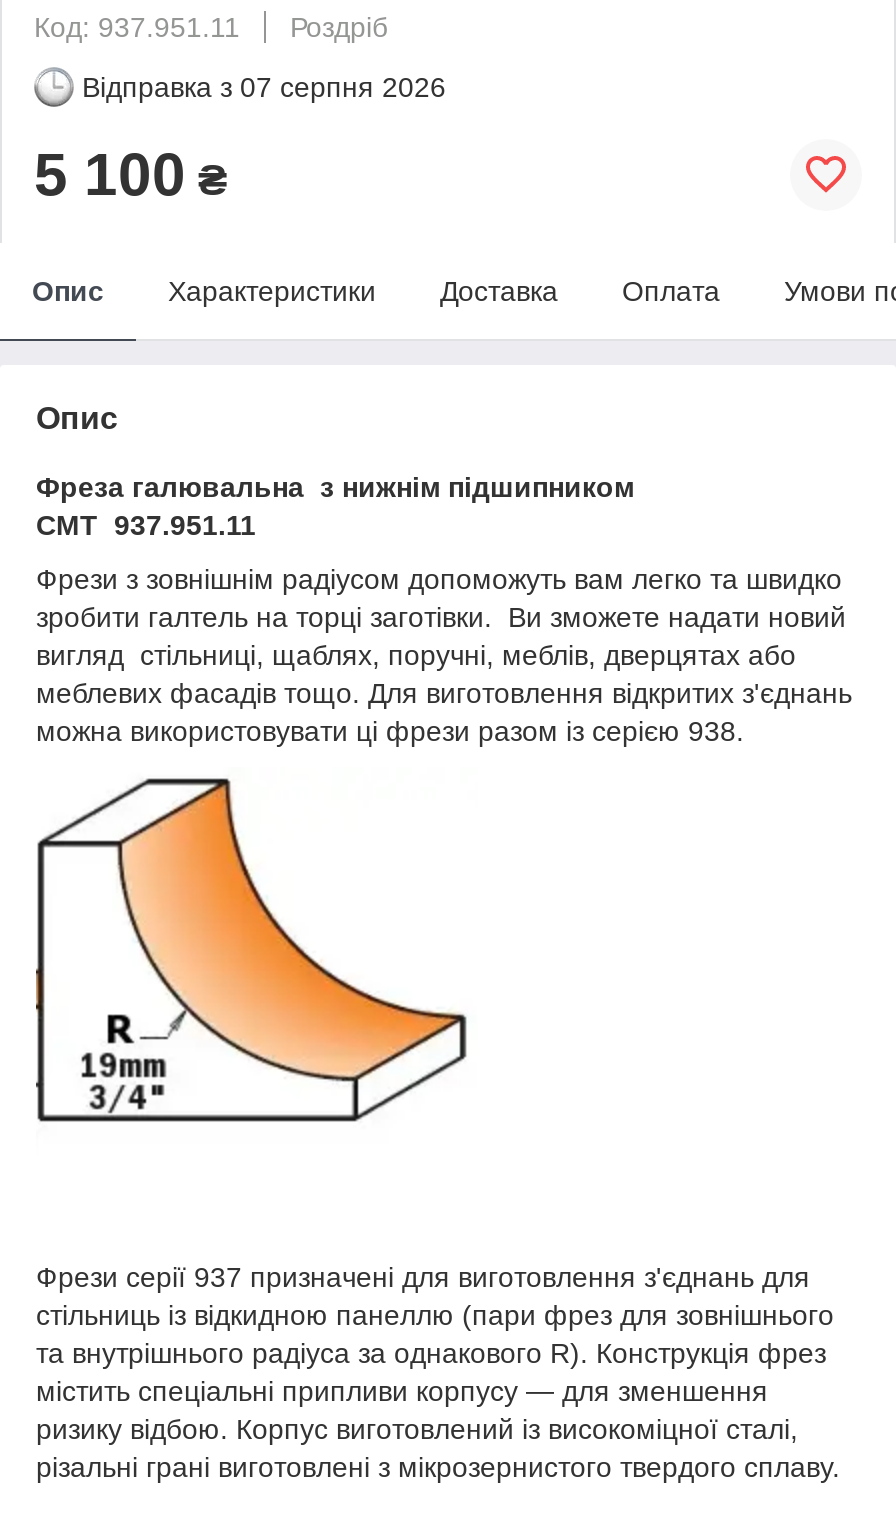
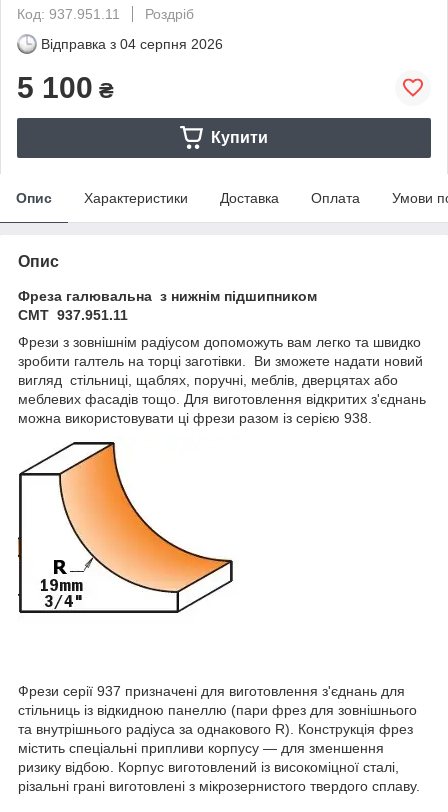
- Відправка з 07 серпня 2026
+ Відправка з 04 серпня 2026

+ Купити
